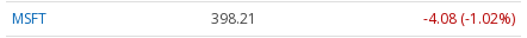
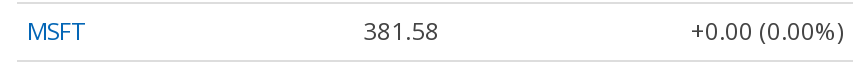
- 398.21
+ 381.58

- -4.08 (-1.02%)
+ +0.00 (0.00%)
